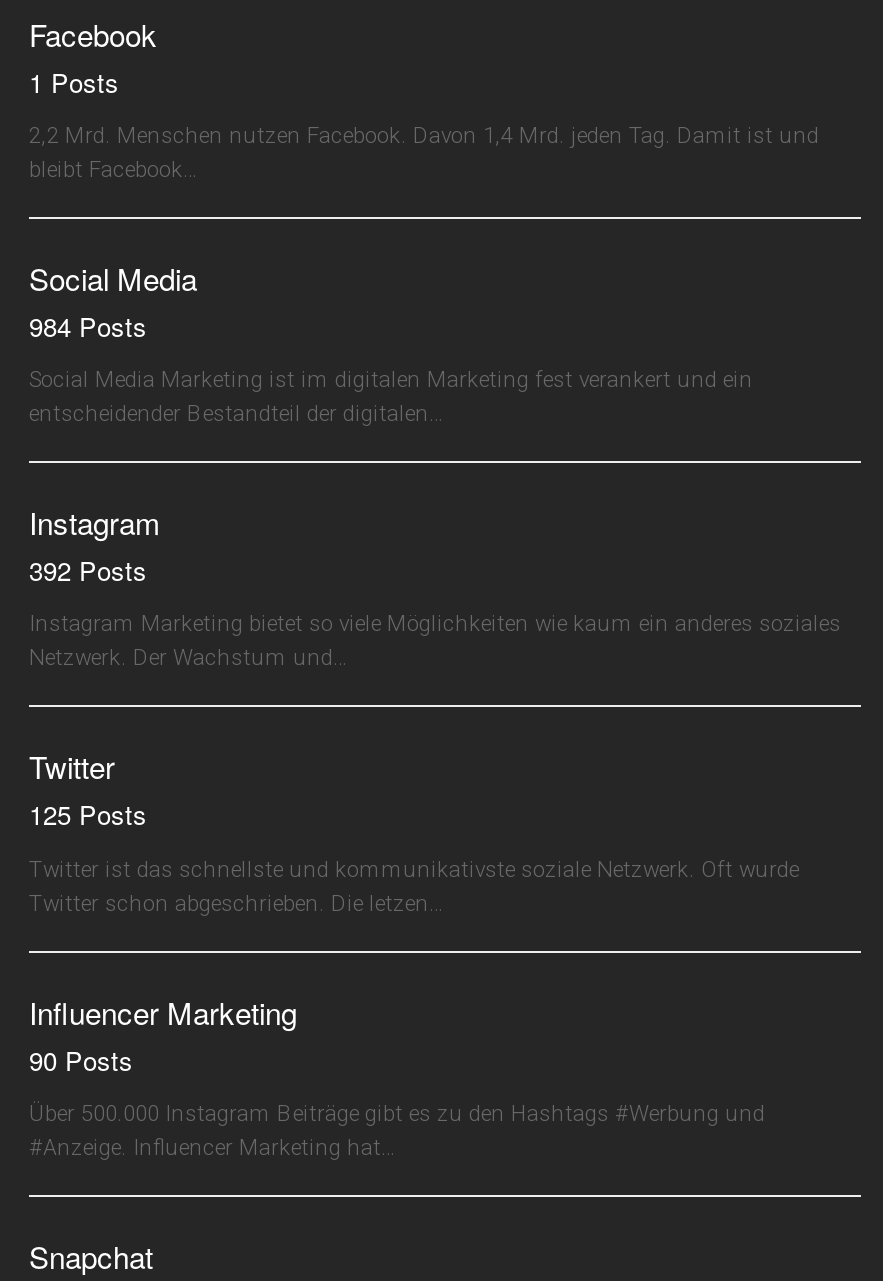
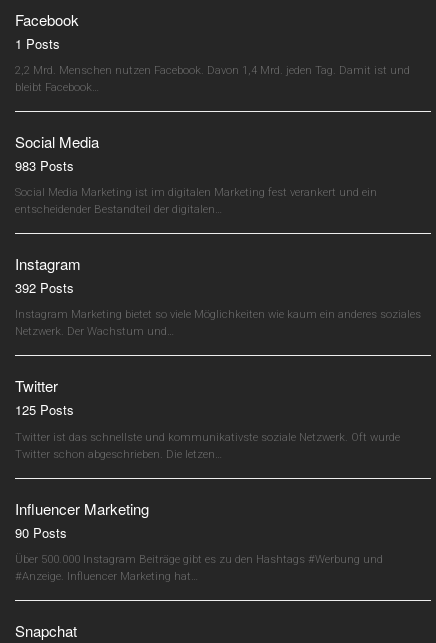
- 984 Posts
+ 983 Posts
